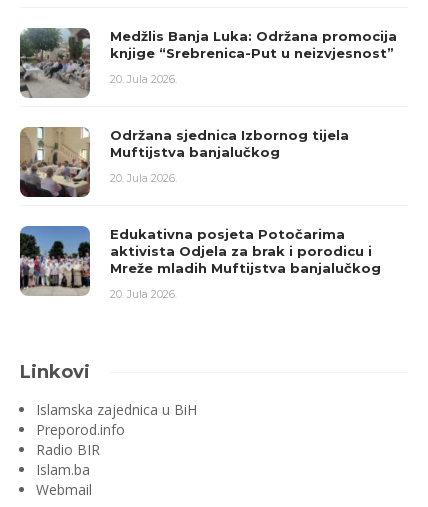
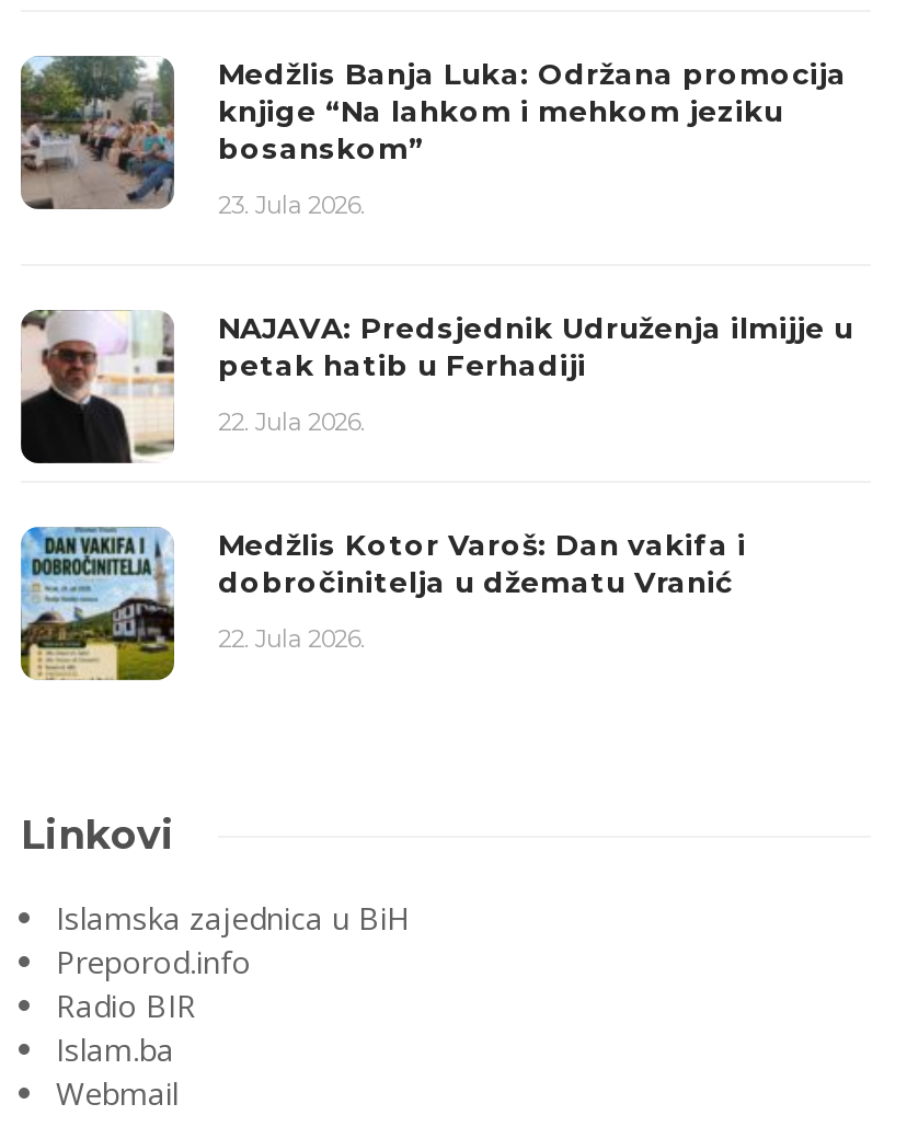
- [image]
- knjige “Srebrenica-Put u neizvjesnost”
+ [image]
+ knjige “Na lahkom i mehkom jeziku
+ bosanskom”

- 20. Jula 2026.
+ 23. Jula 2026.

- [image]
- Održana sjednica Izbornog tijela
- Muftijstva banjalučkog
+ [image]
+ NAJAVA: Predsjednik Udruženja ilmijje u
+ petak hatib u Ferhadiji

- 20. Jula 2026.
+ 22. Jula 2026.

- [image]
- Edukativna posjeta Potočarima
- aktivista Odjela za brak i porodicu i
- Mreže mladih Muftijstva banjalučkog
+ [image]
+ Medžlis Kotor Varoš: Dan vakifa i
+ dobročinitelja u džematu Vranić

- 20. Jula 2026.
+ 22. Jula 2026.
